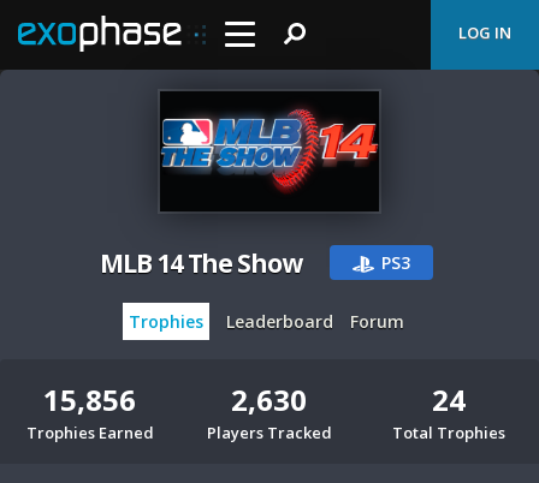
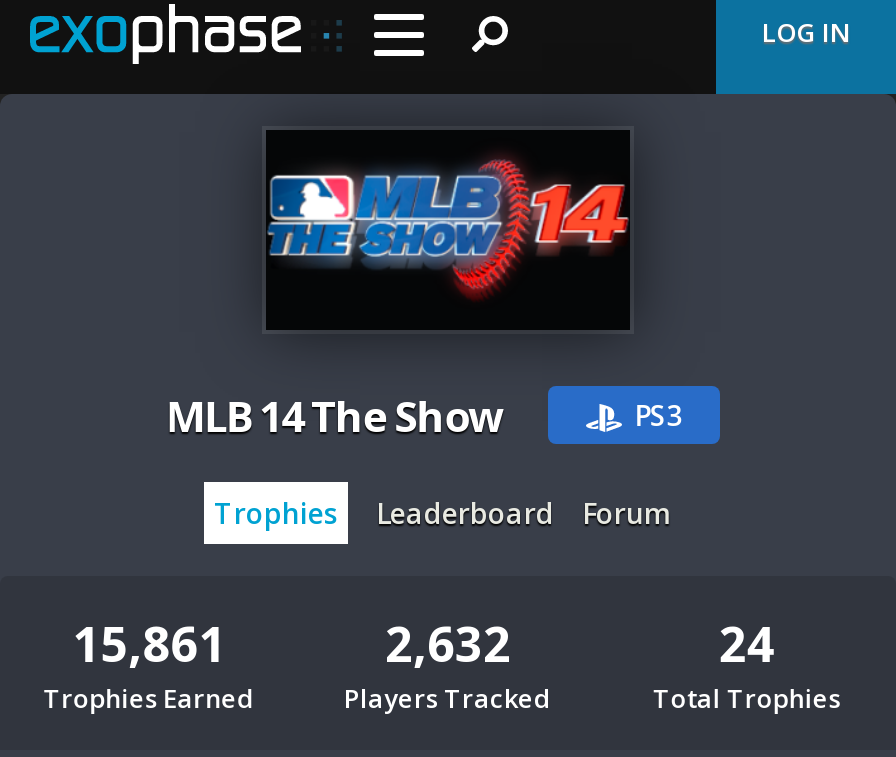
- 15,856
+ 15,861

- 2,630
+ 2,632
